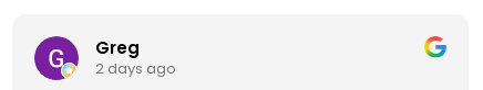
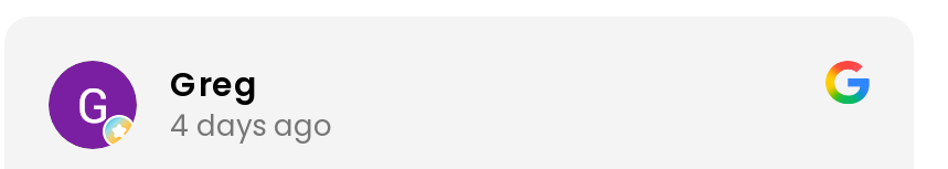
- 2 days ago
+ 4 days ago
